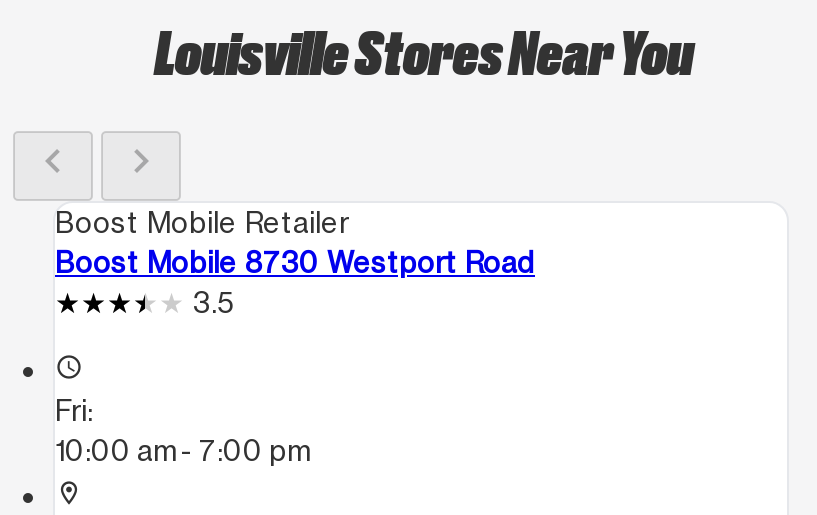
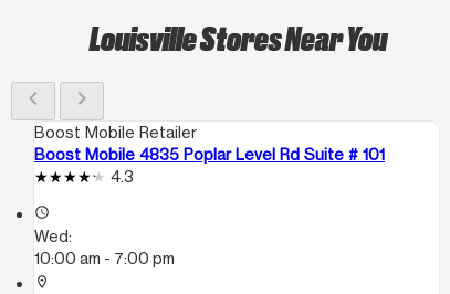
- Boost Mobile 8730 Westport Road
- 3.5
+ Boost Mobile 4835 Poplar Level Rd Suite # 101
+ 4.3

- Fri:
+ Wed:
